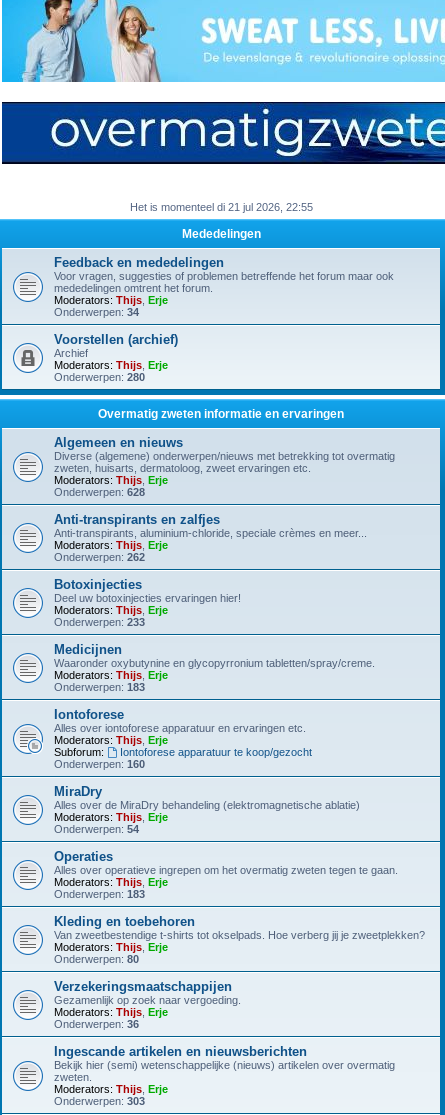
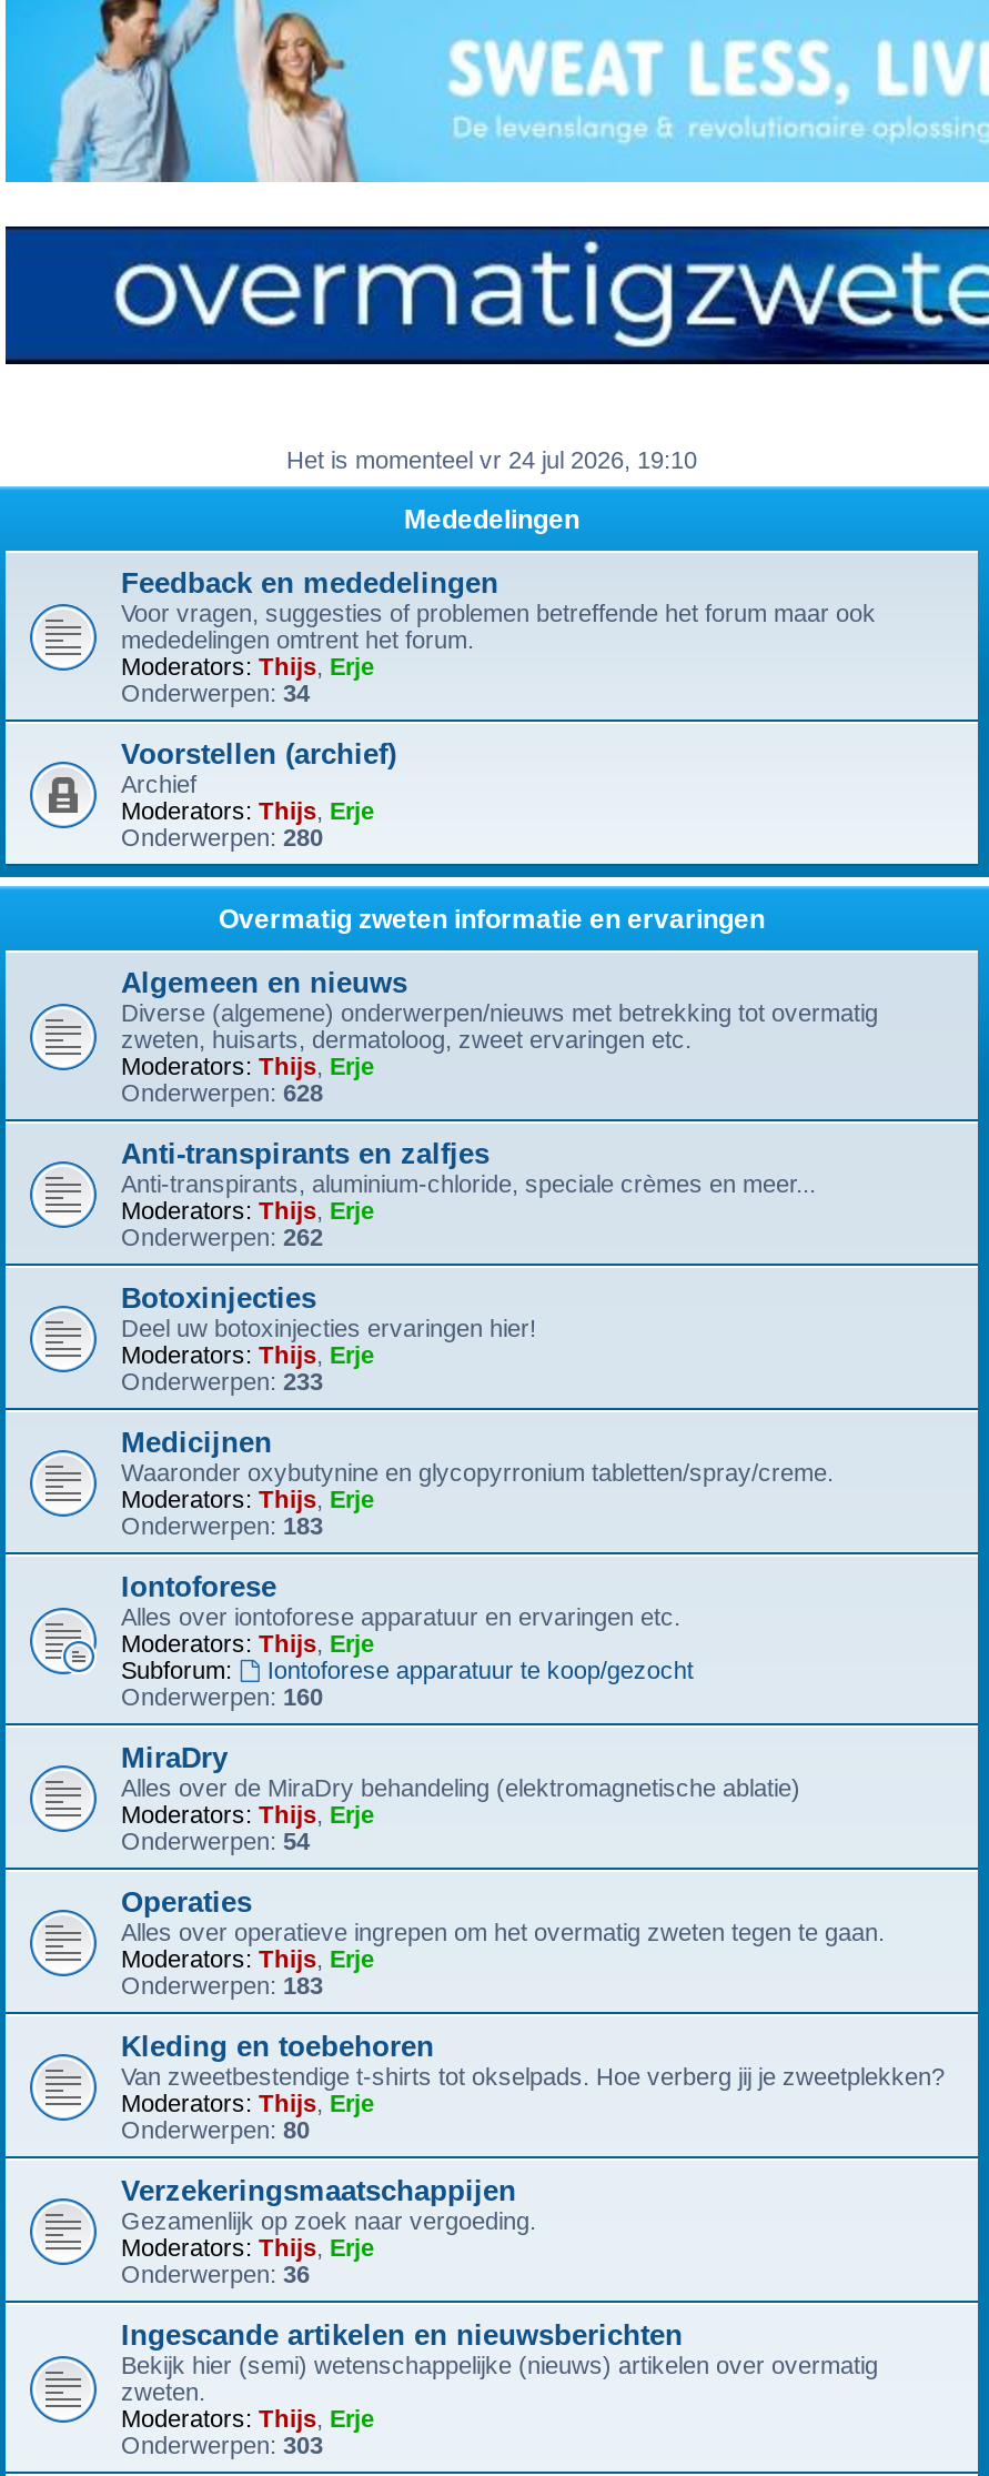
- Het is momenteel di 21 jul 2026, 22:55
+ Het is momenteel vr 24 jul 2026, 19:10
